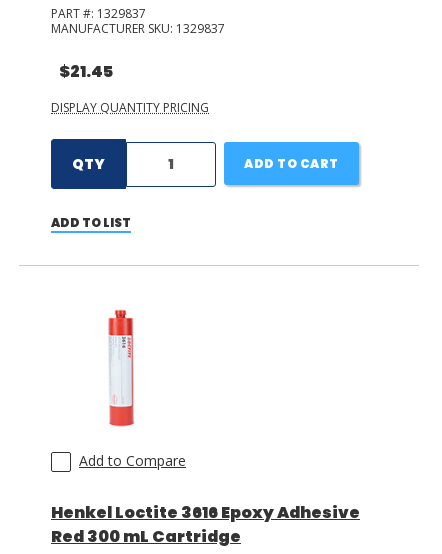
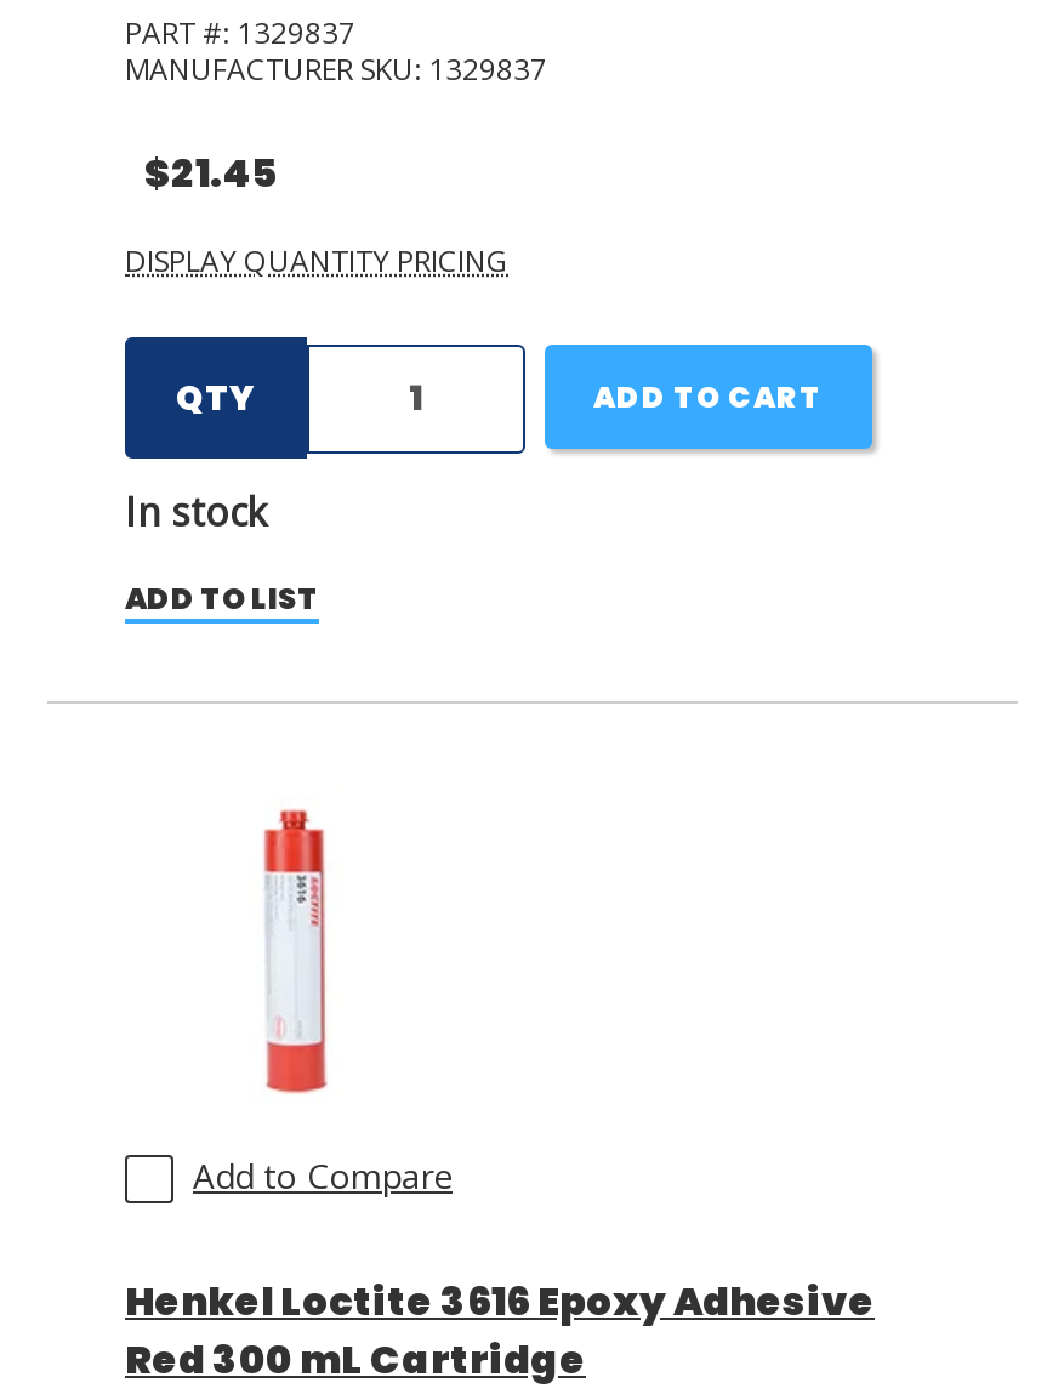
+ In stock
